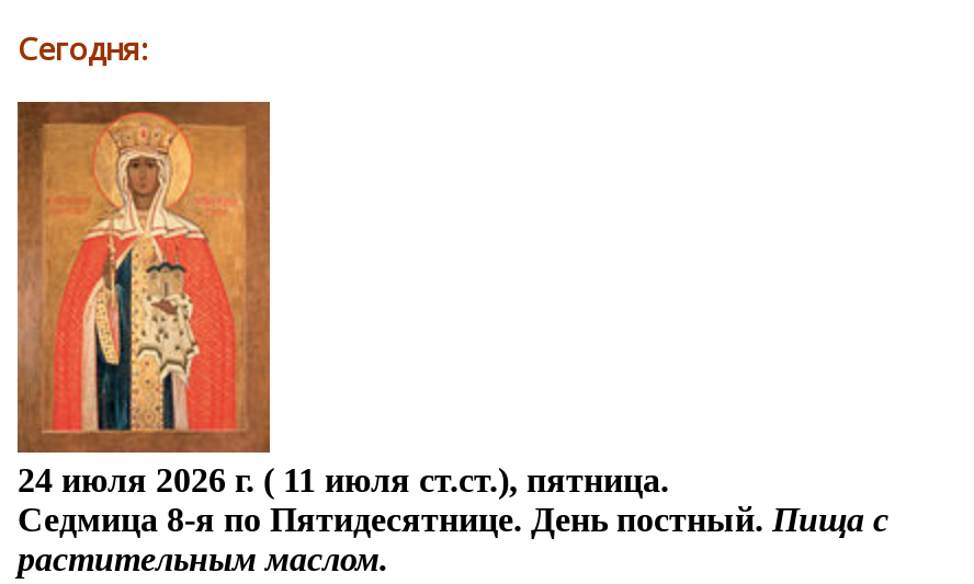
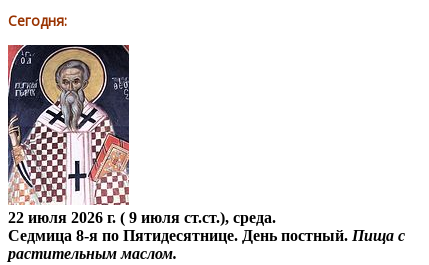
- [image]
- 24 июля 2026 г. ( 11 июля ст.ст.), пятница.
+ [image]
+ 22 июля 2026 г. ( 9 июля ст.ст.), среда.
